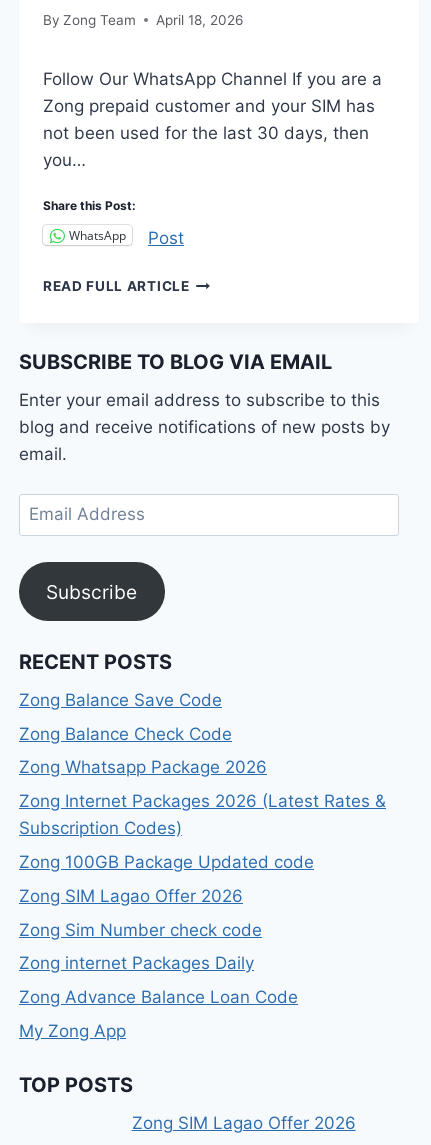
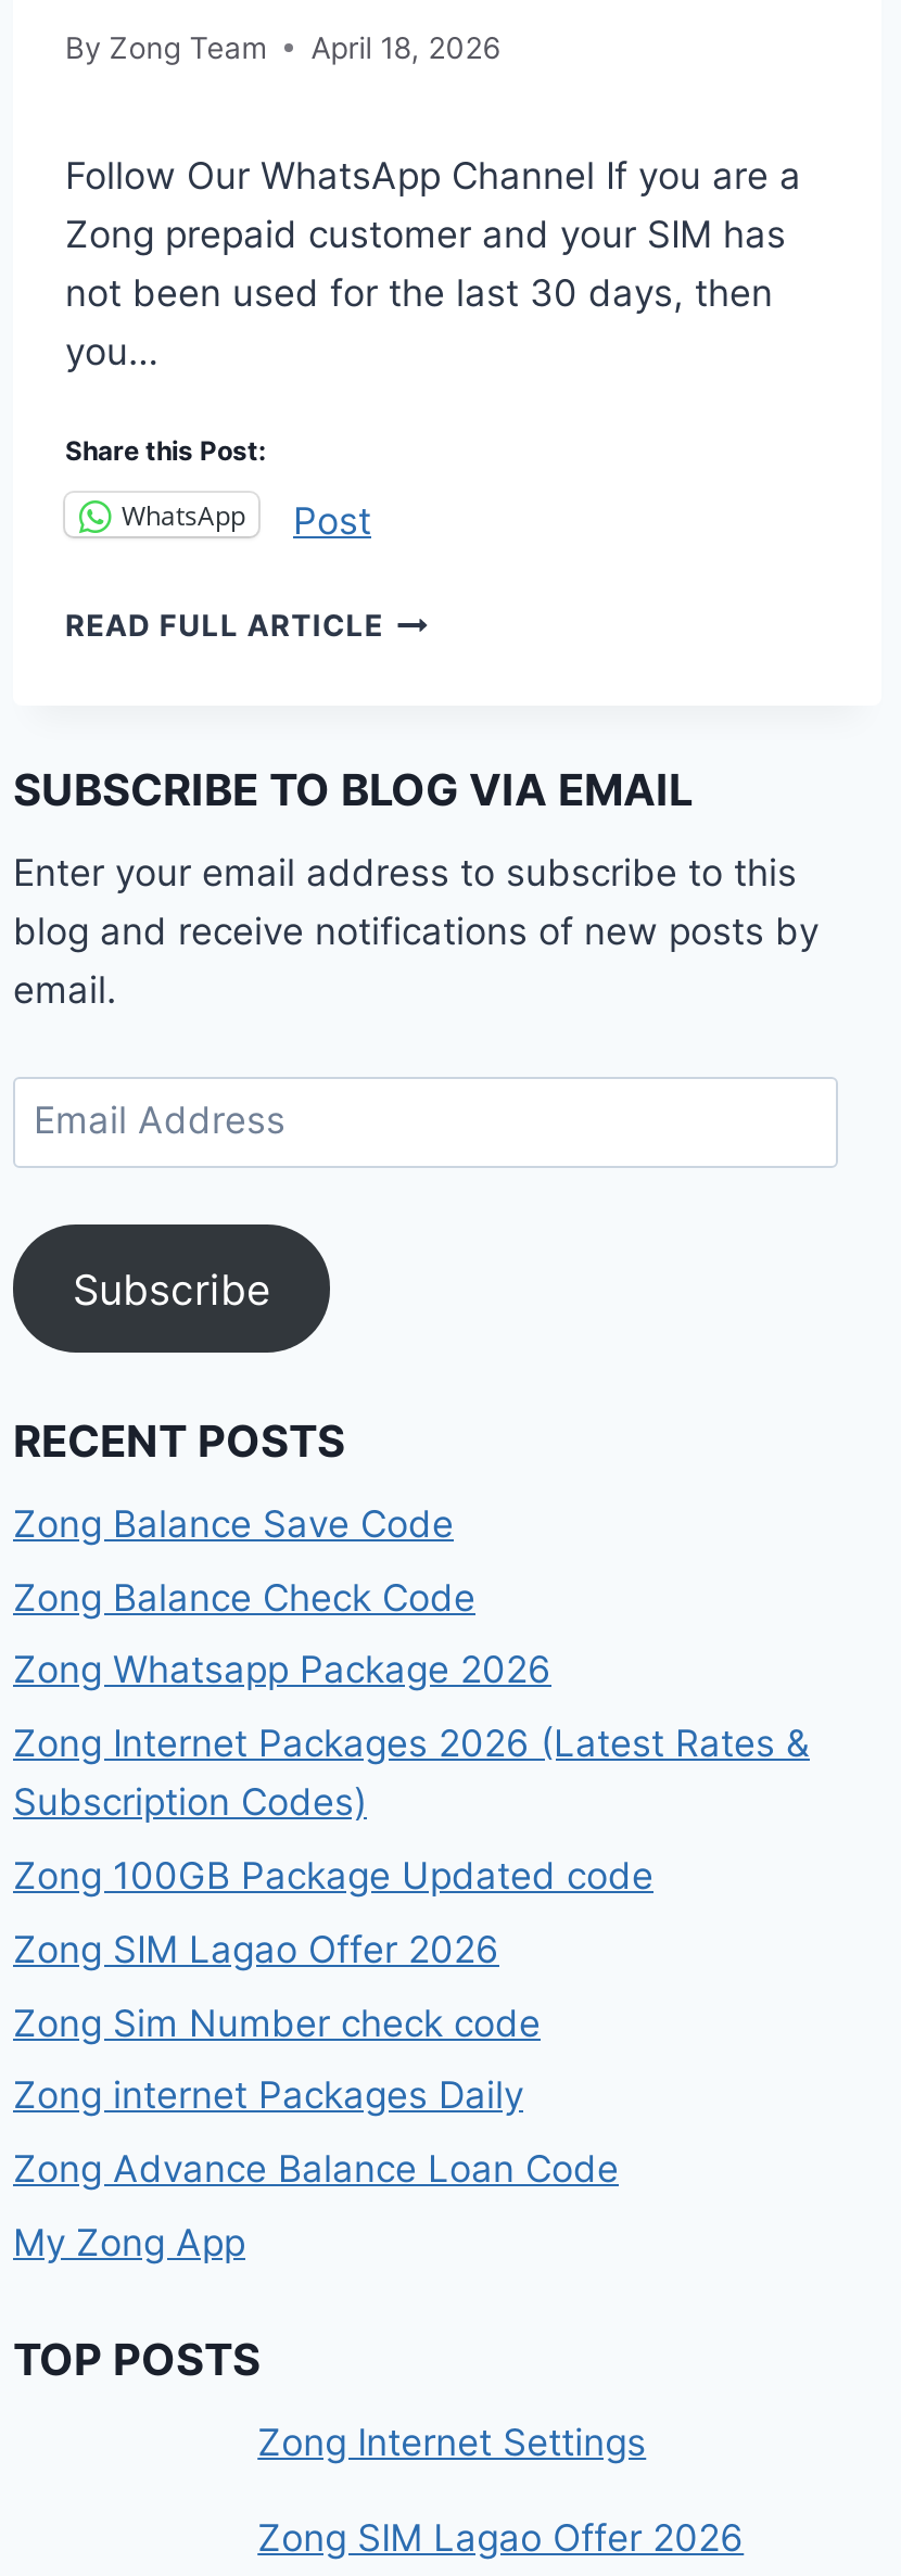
+ Zong Internet Settings
